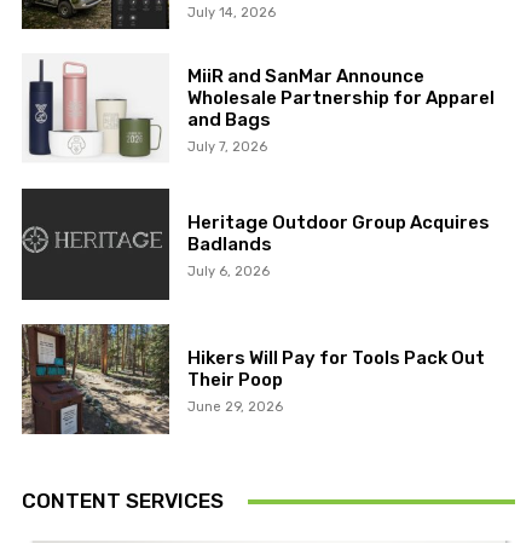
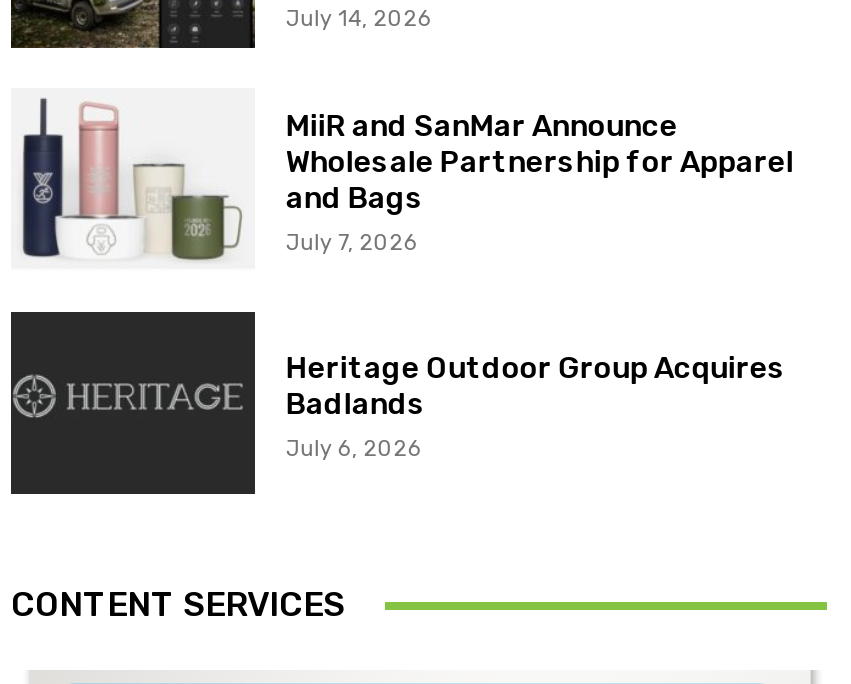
- [image]
- Hikers Will Pay for Tools Pack Out
- Their Poop
- June 29, 2026
